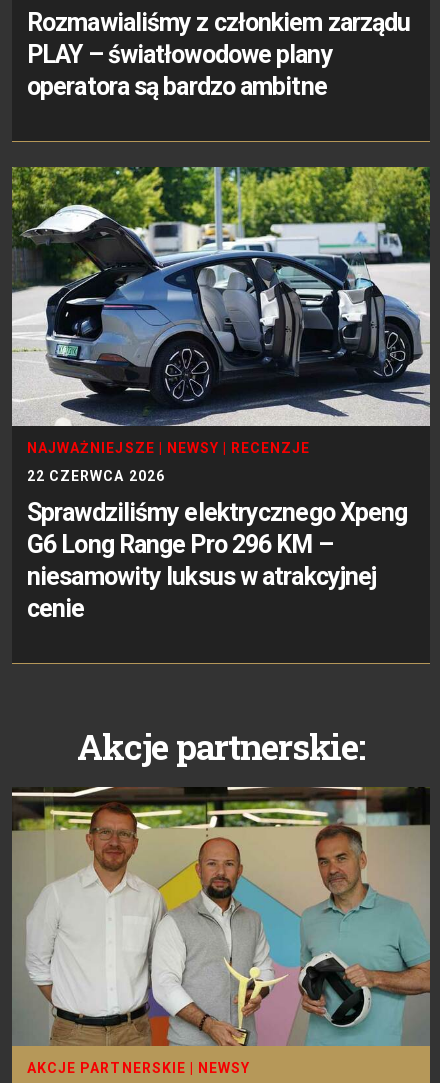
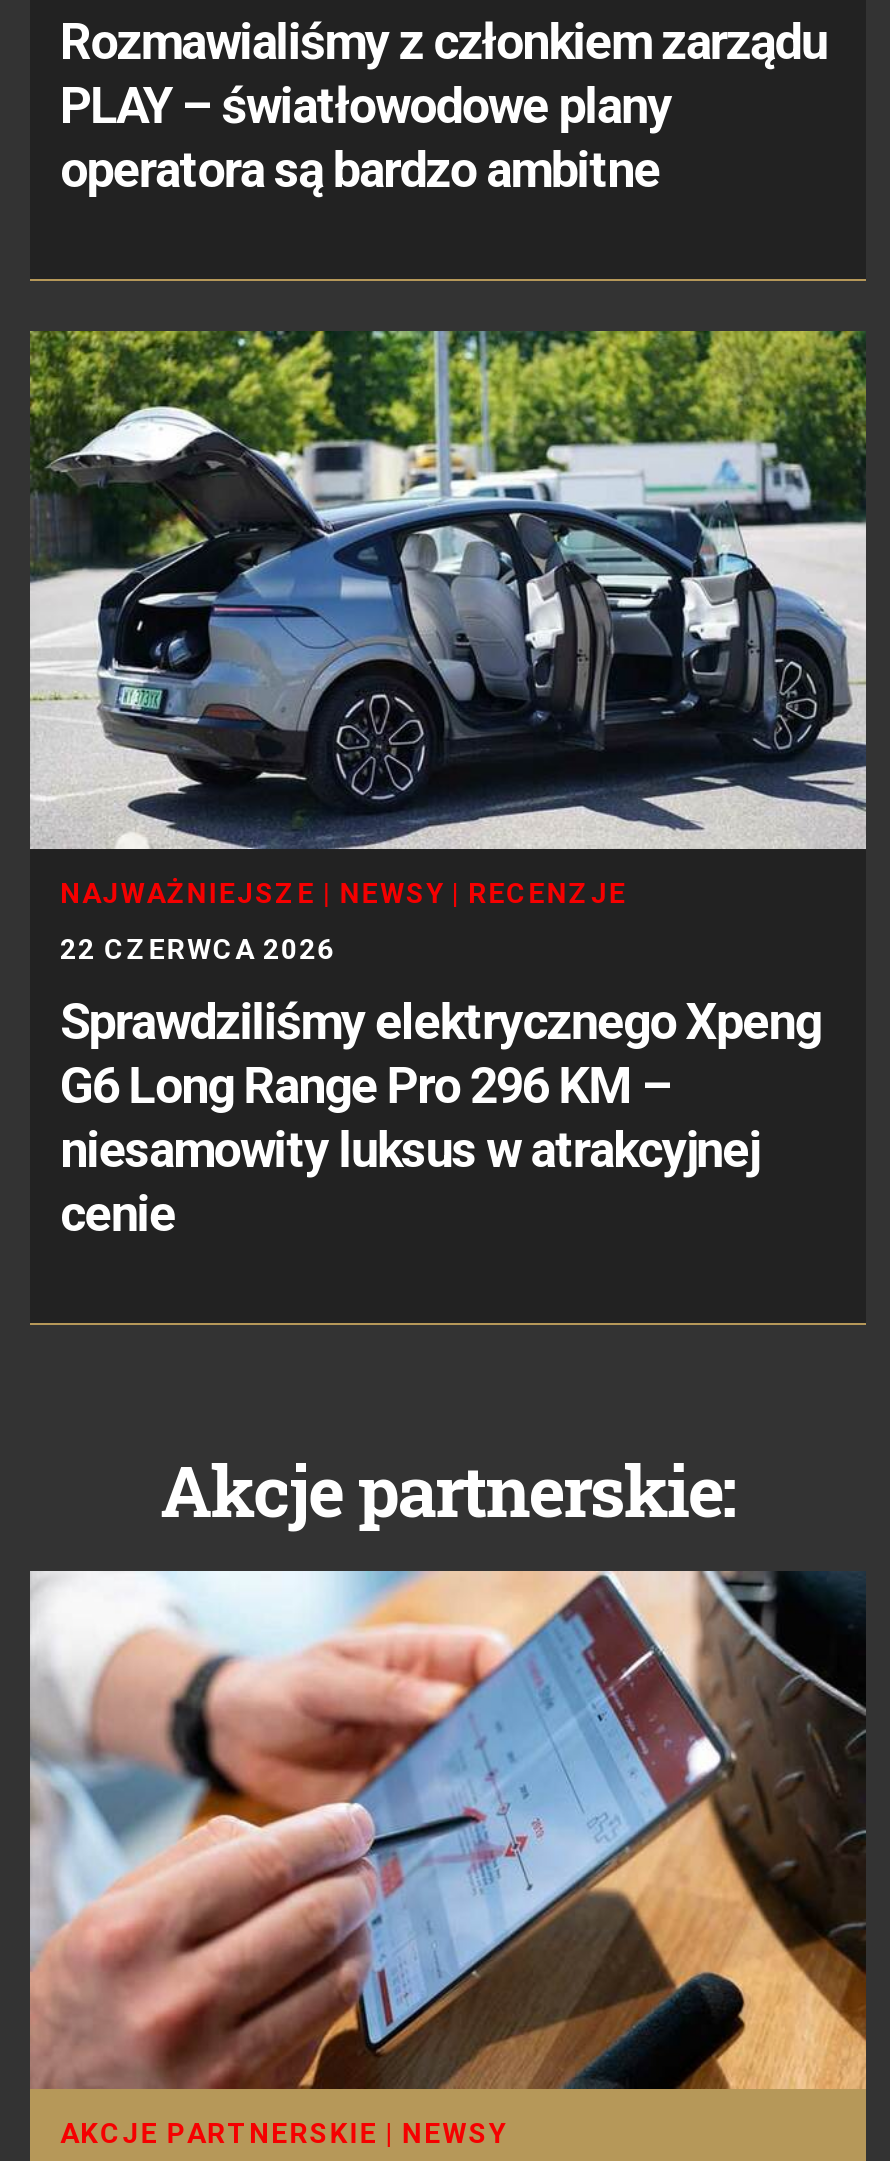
- [image]
+ [image]
